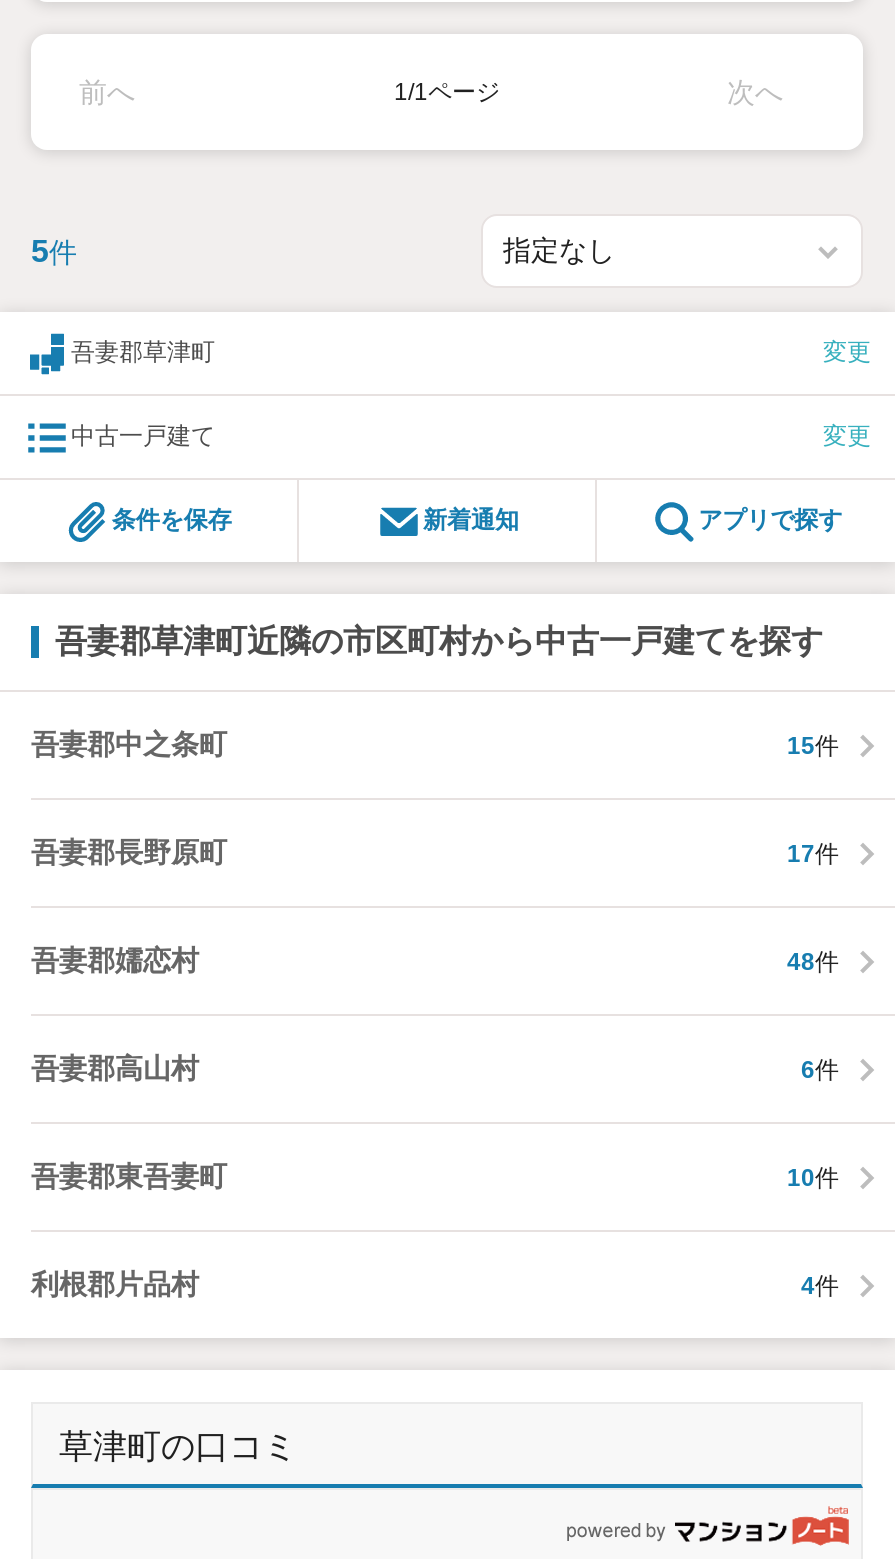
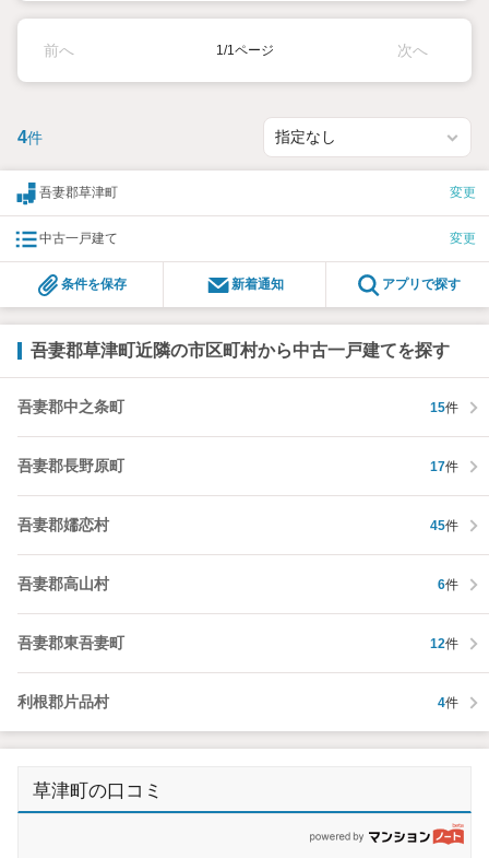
- 5件
+ 4件

- 48件
+ 45件

- 10件
+ 12件
